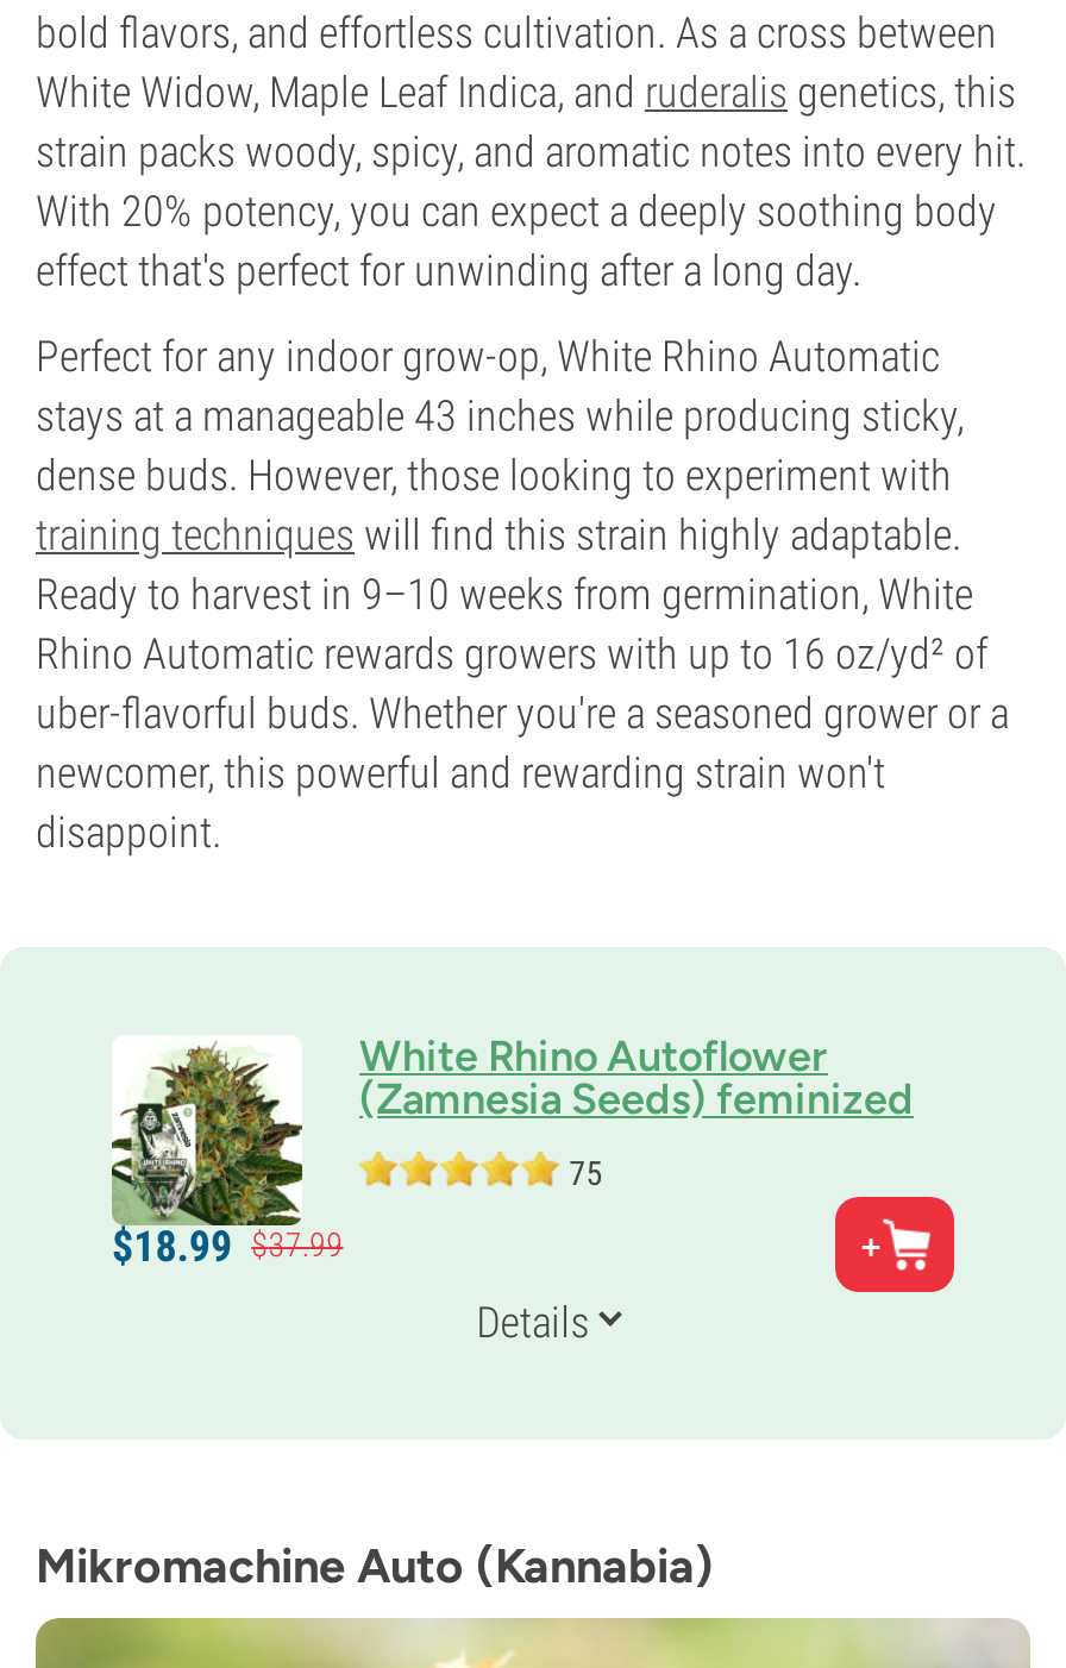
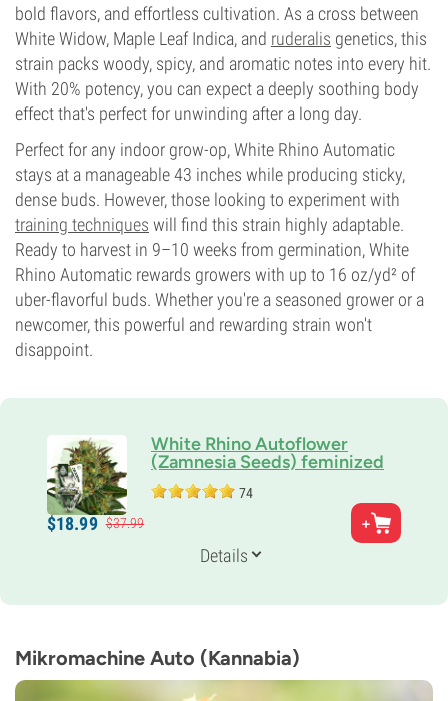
- 75
+ 74
